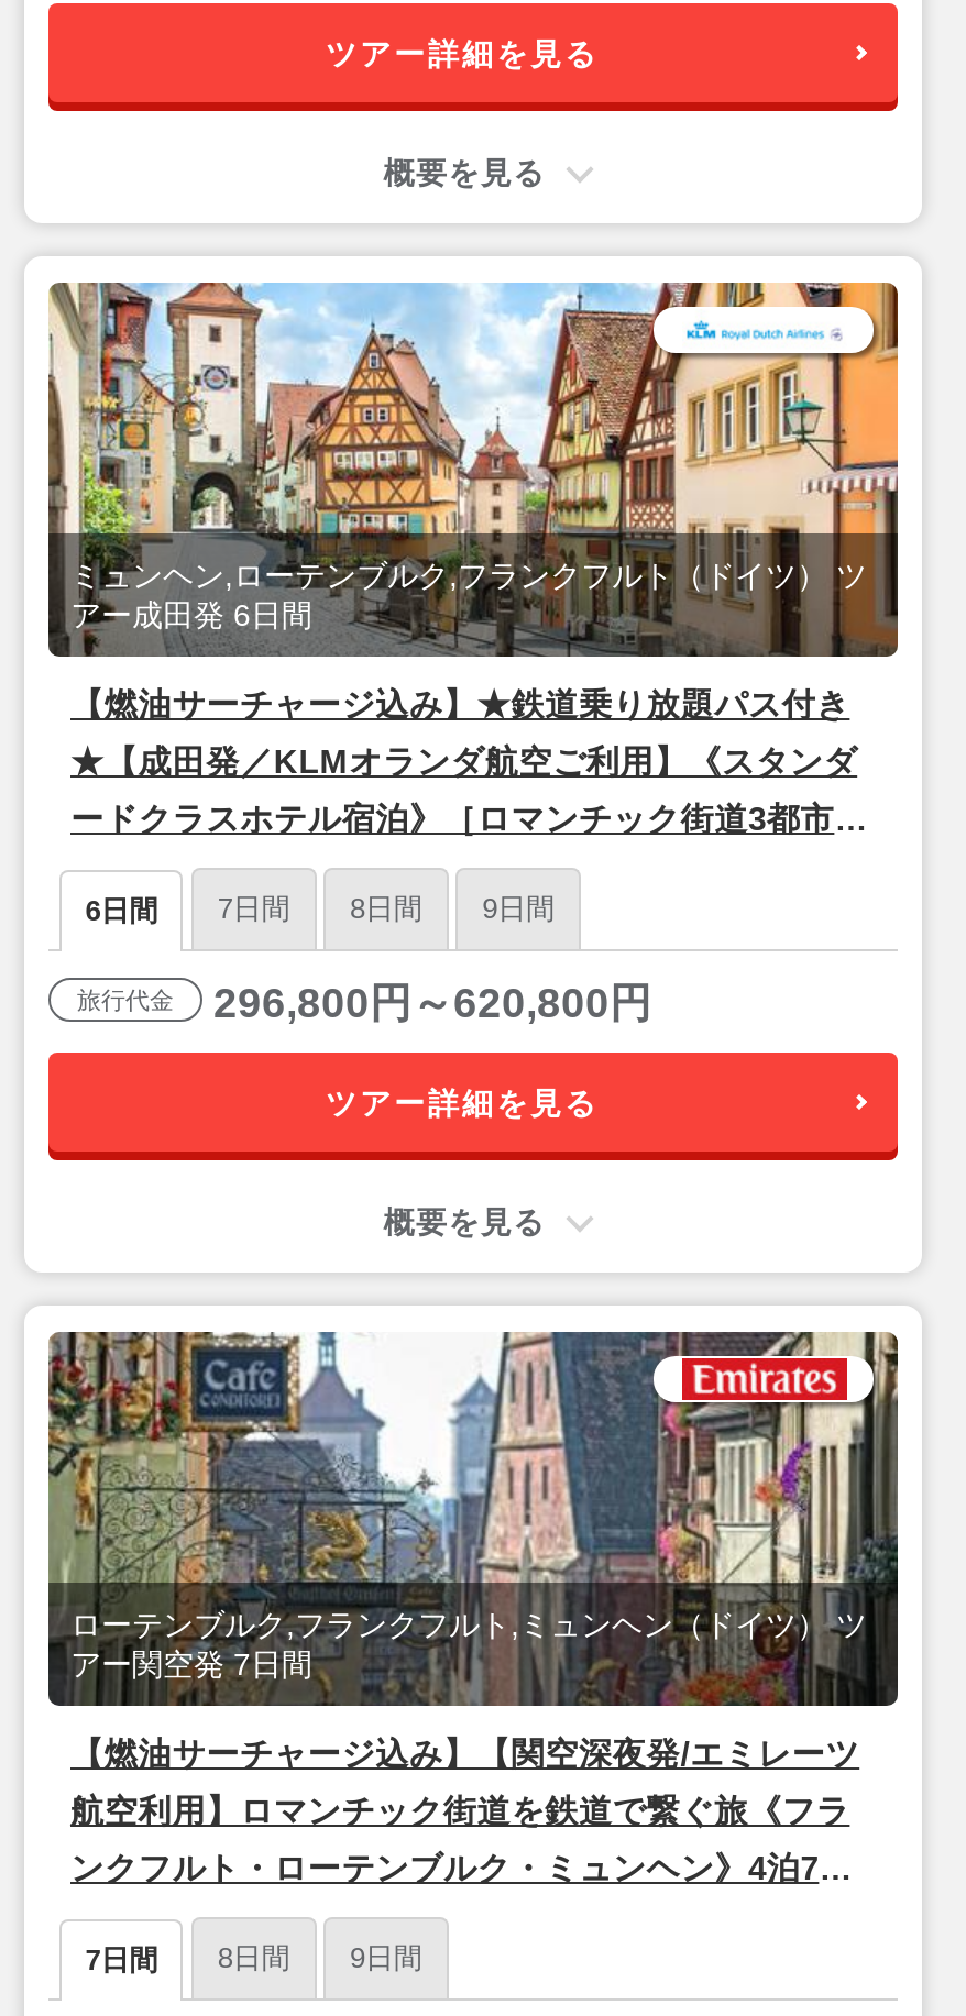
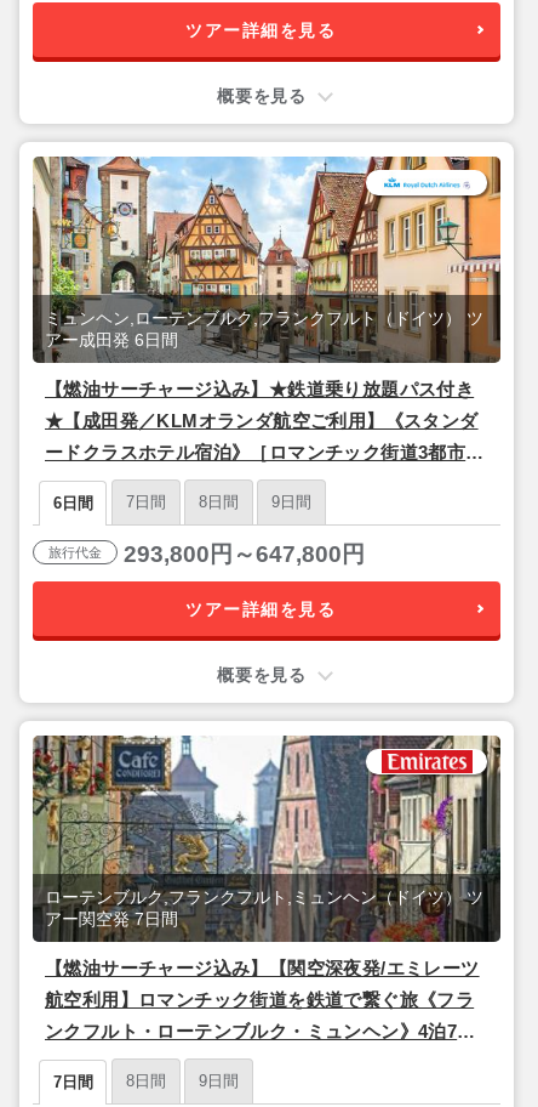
- 旅行代金 296,800円～620,800円
+ 旅行代金 293,800円～647,800円
